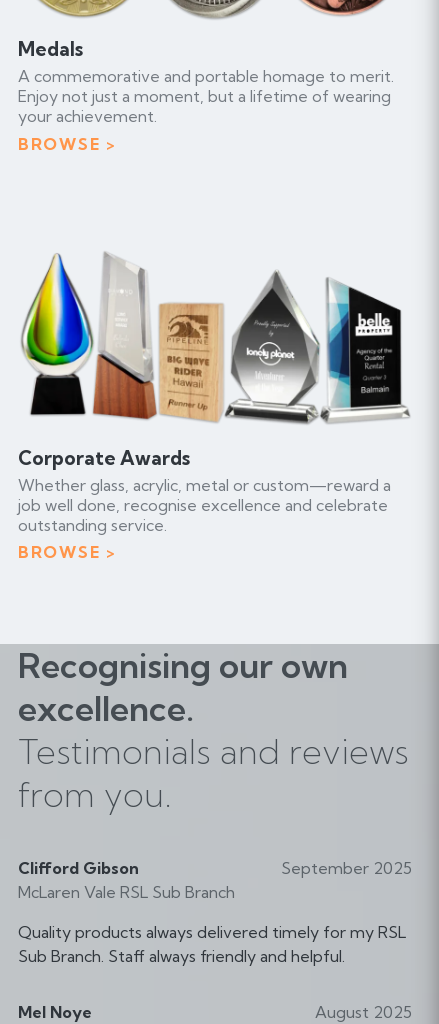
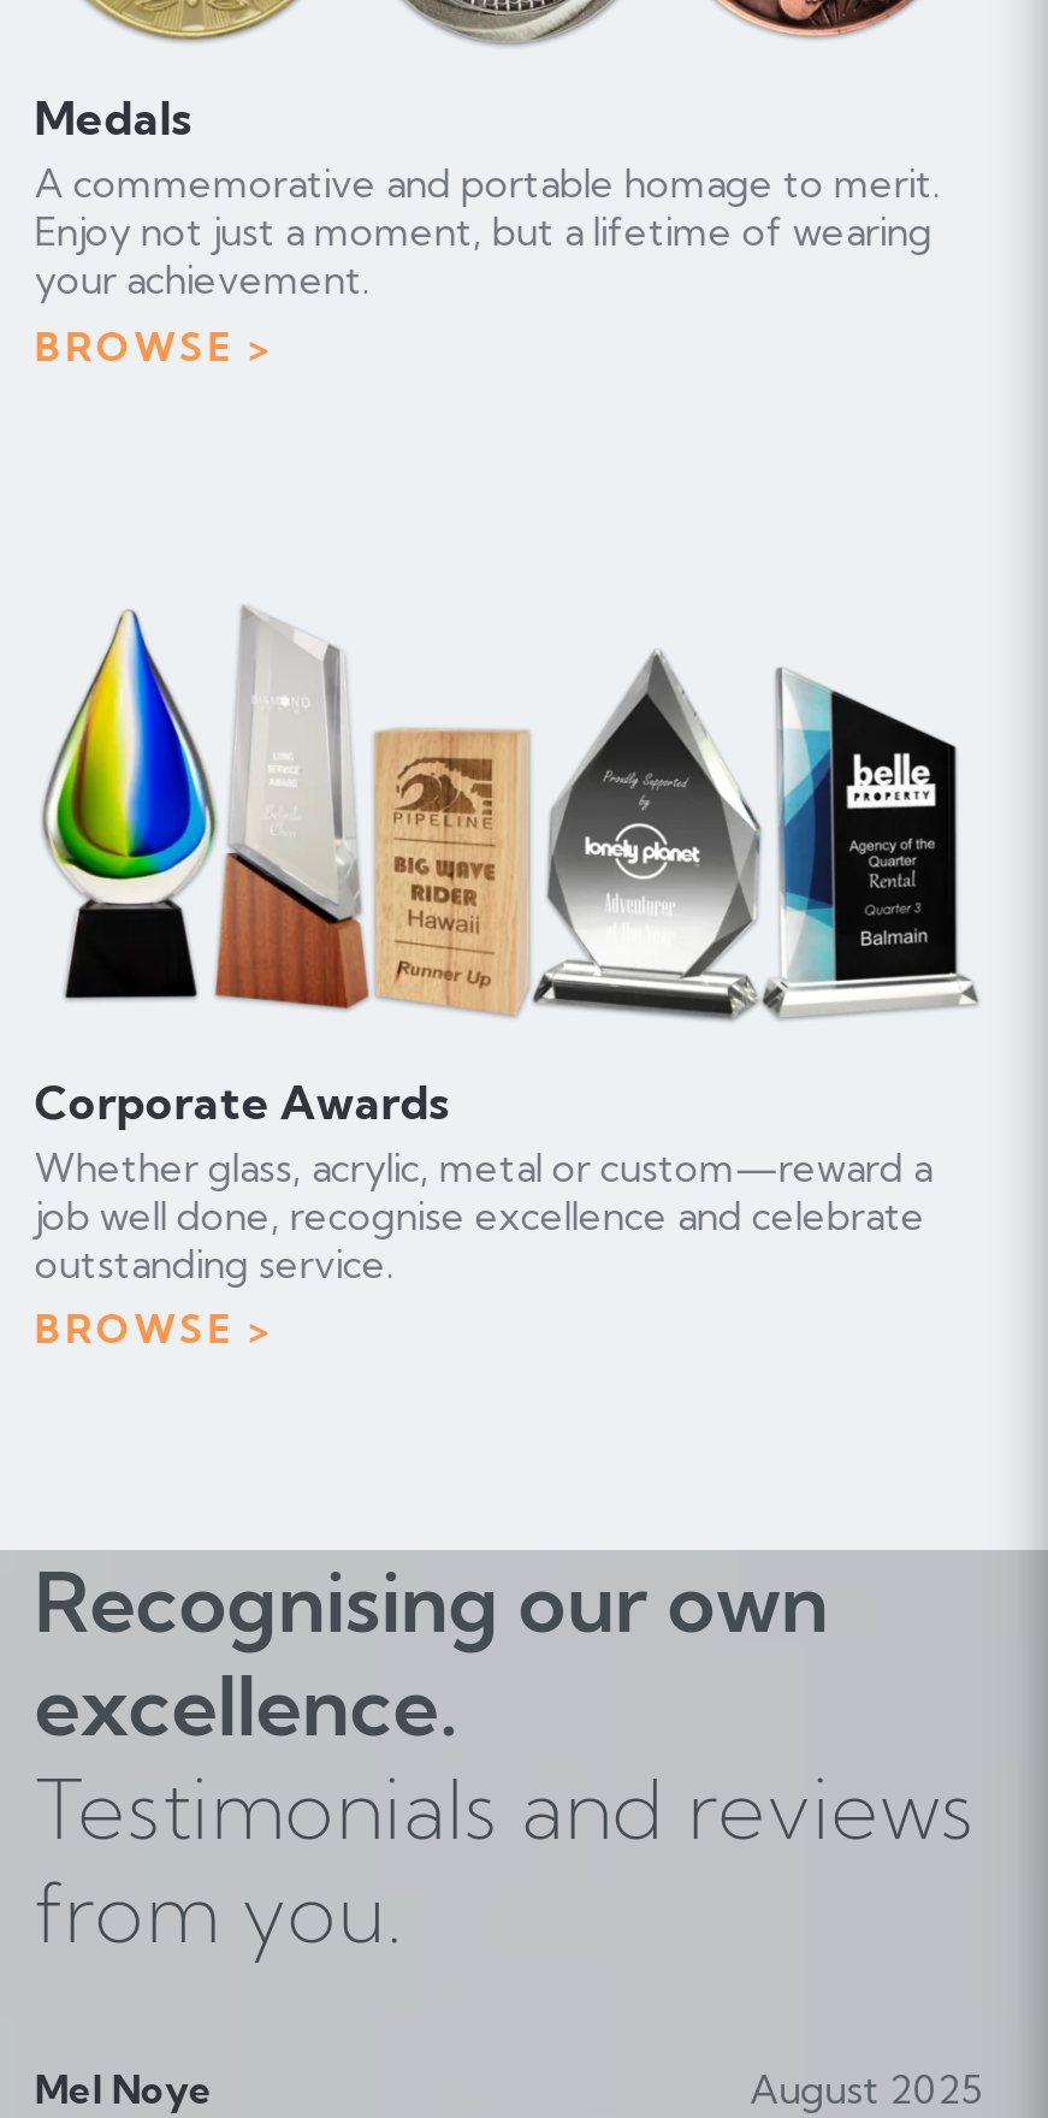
- Clifford Gibson
- McLaren Vale RSL Sub Branch

- September 2025
- Quality products always delivered timely for my RSL
- Sub Branch. Staff always friendly and helpful.
